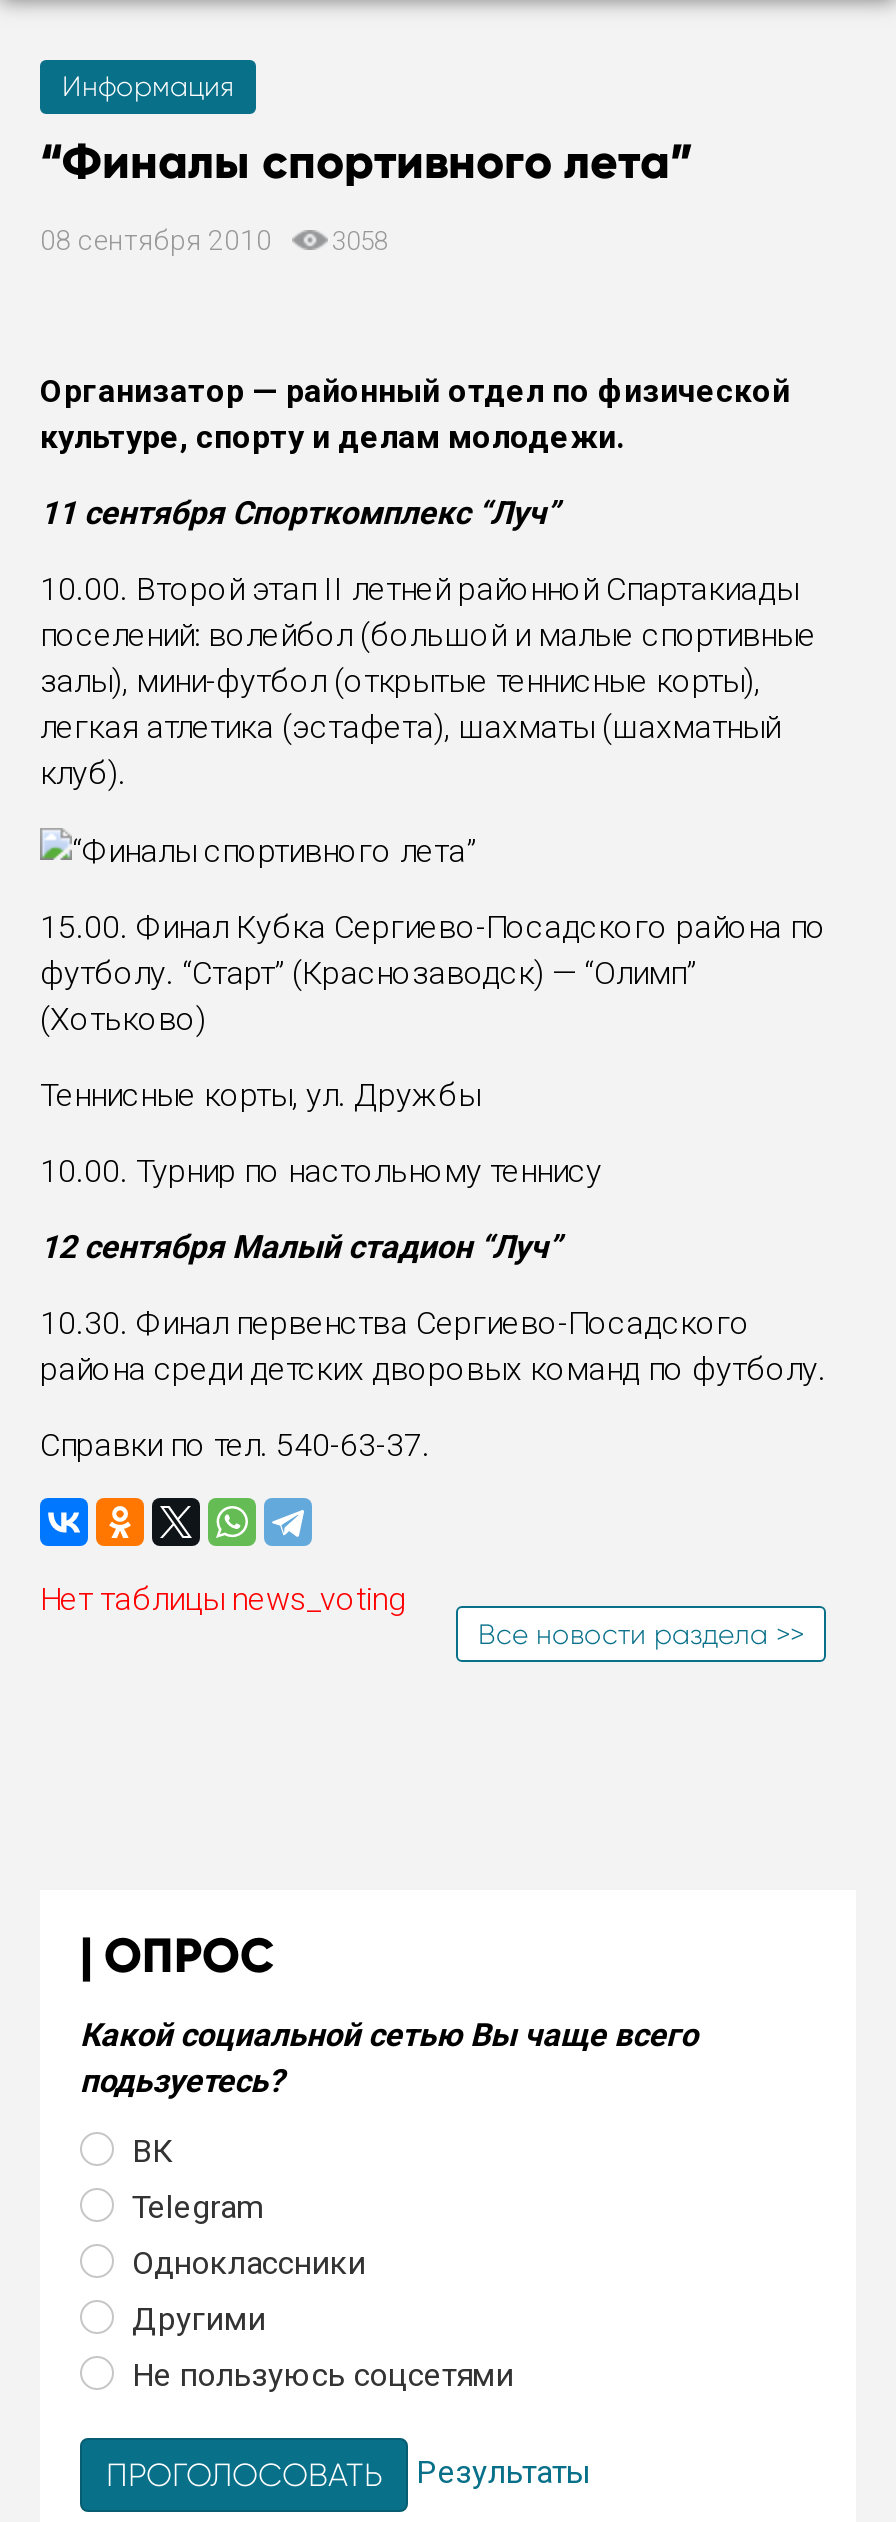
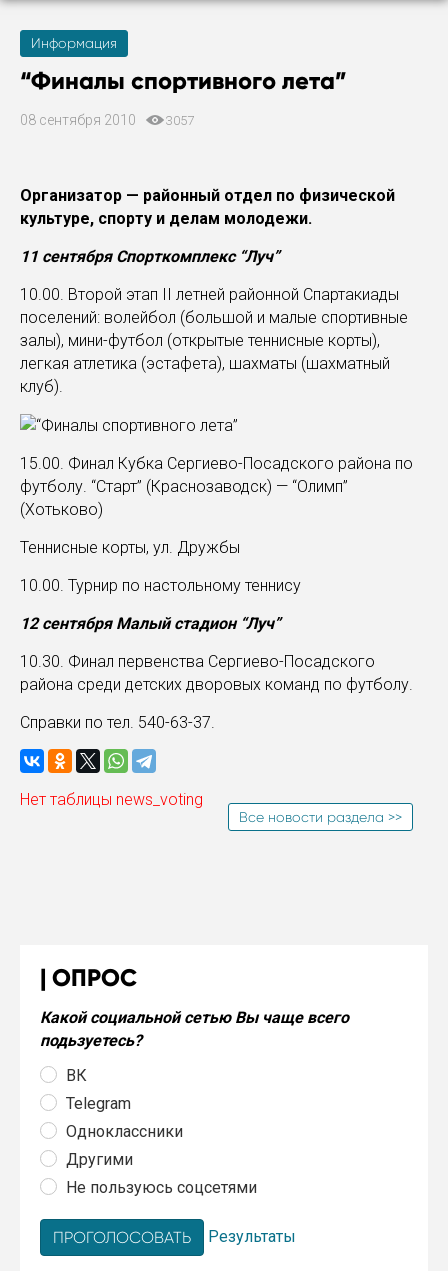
- 08 сентября 2010 3058
+ 08 сентября 2010 3057
